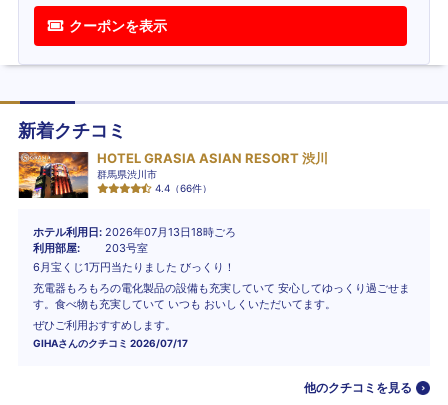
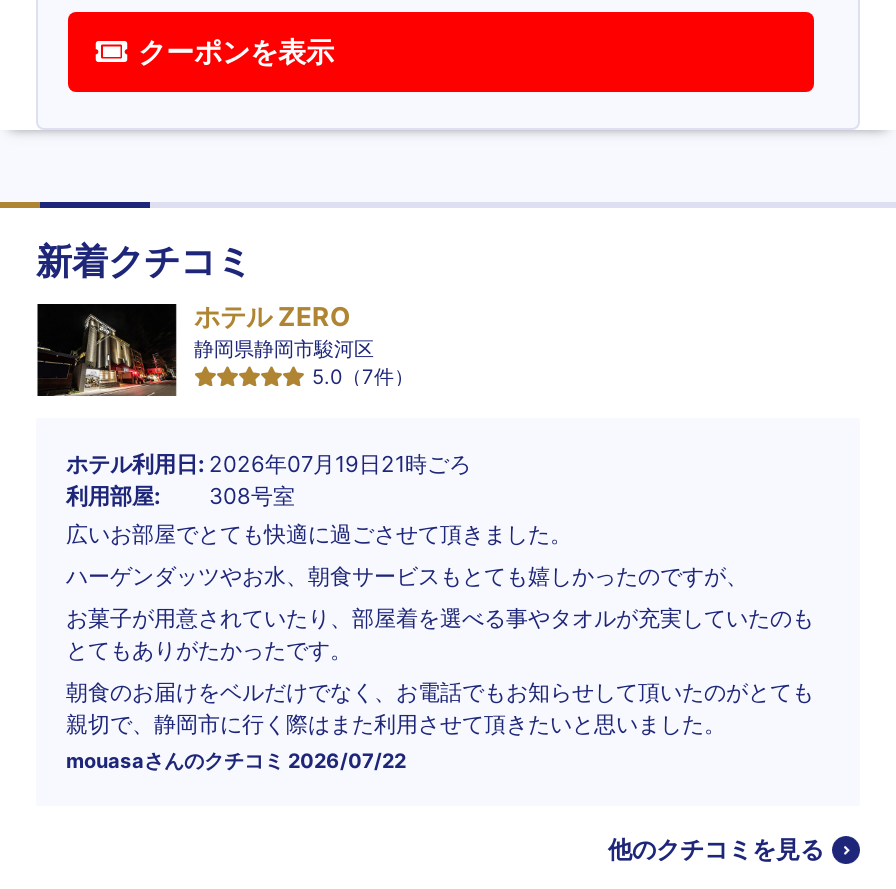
- [image]
- HOTEL GRASIA ASIAN RESORT 渋川
- 群馬県渋川市
- 4.4（66件）
+ [image]
+ ホテル ZERO
+ 静岡県静岡市駿河区
+ 5.0（7件）

- ホテル利用日 2026年07月13日18時ごろ
+ ホテル利用日 2026年07月19日21時ごろ

- 203号室
- 6月宝くじ1万円当たりました びっくり！
- 充電器もろもろの電化製品の設備も充実していて 安心してゆっくり過ごせま
- す。食べ物も充実していて いつも おいしくいただいてます。
- ぜひご利用おすすめします。
- GIHAさんのクチコミ2026/07/17
+ 308号室
+ 広いお部屋でとても快適に過ごさせて頂きました。
+ ハーゲンダッツやお水、朝食サービスもとても嬉しかったのですが、
+ お菓子が用意されていたり、部屋着を選べる事やタオルが充実していたのも
+ とてもありがたかったです。
+ 朝食のお届けをベルだけでなく、お電話でもお知らせして頂いたのがとても
+ 親切で、静岡市に行く際はまた利用させて頂きたいと思いました。
+ mouasaさんのクチコミ2026/07/22
